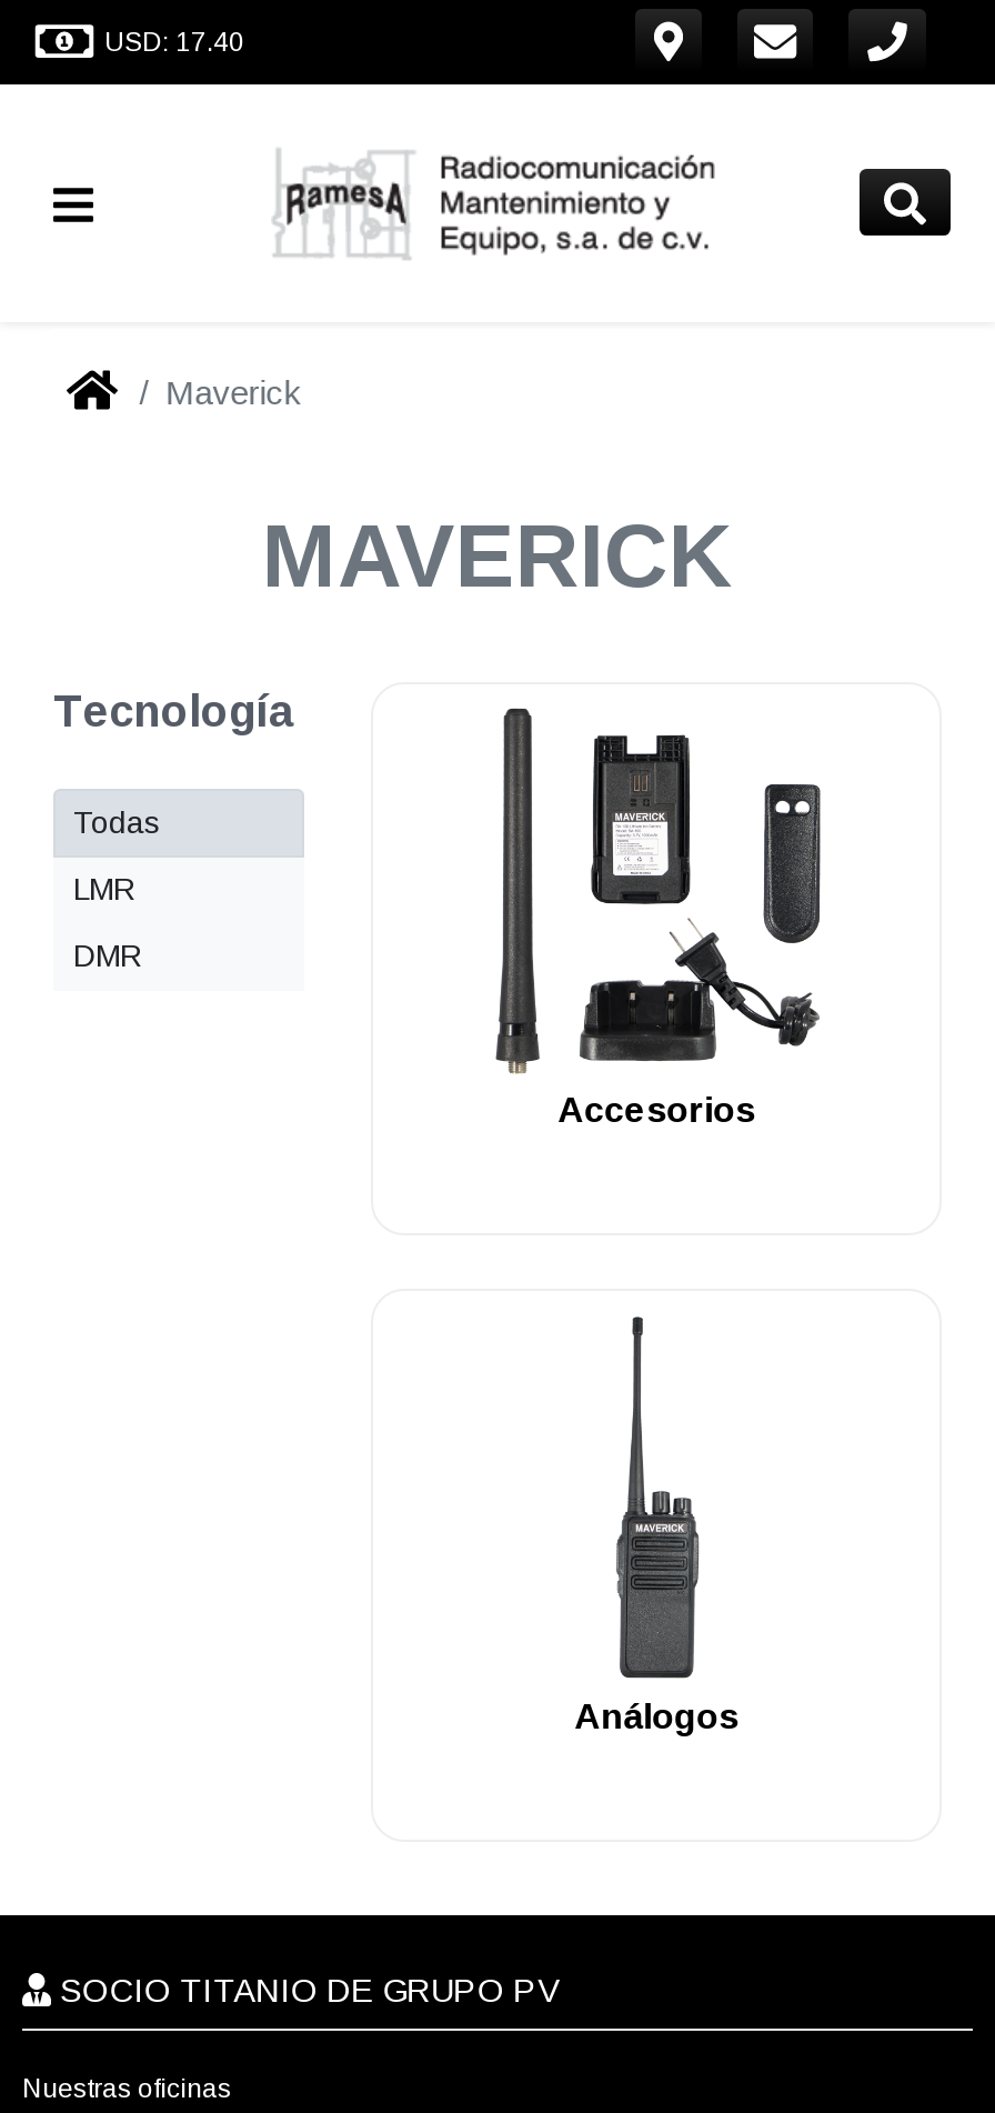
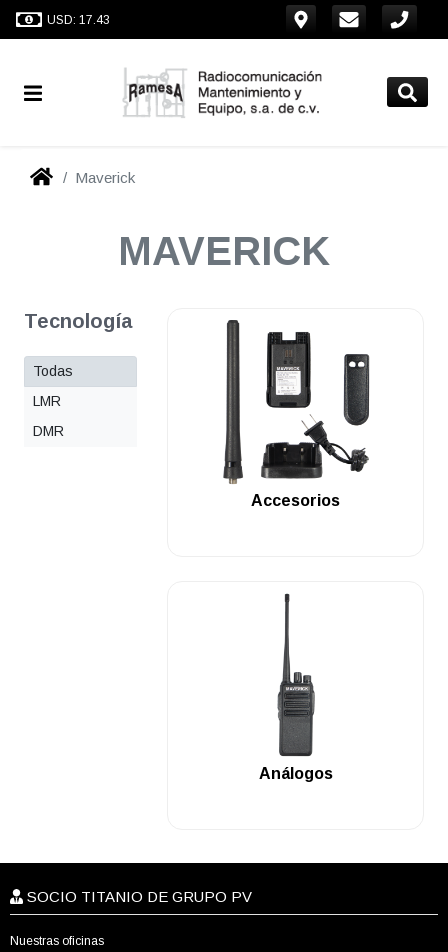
- USD: 17.40
+ USD: 17.43
